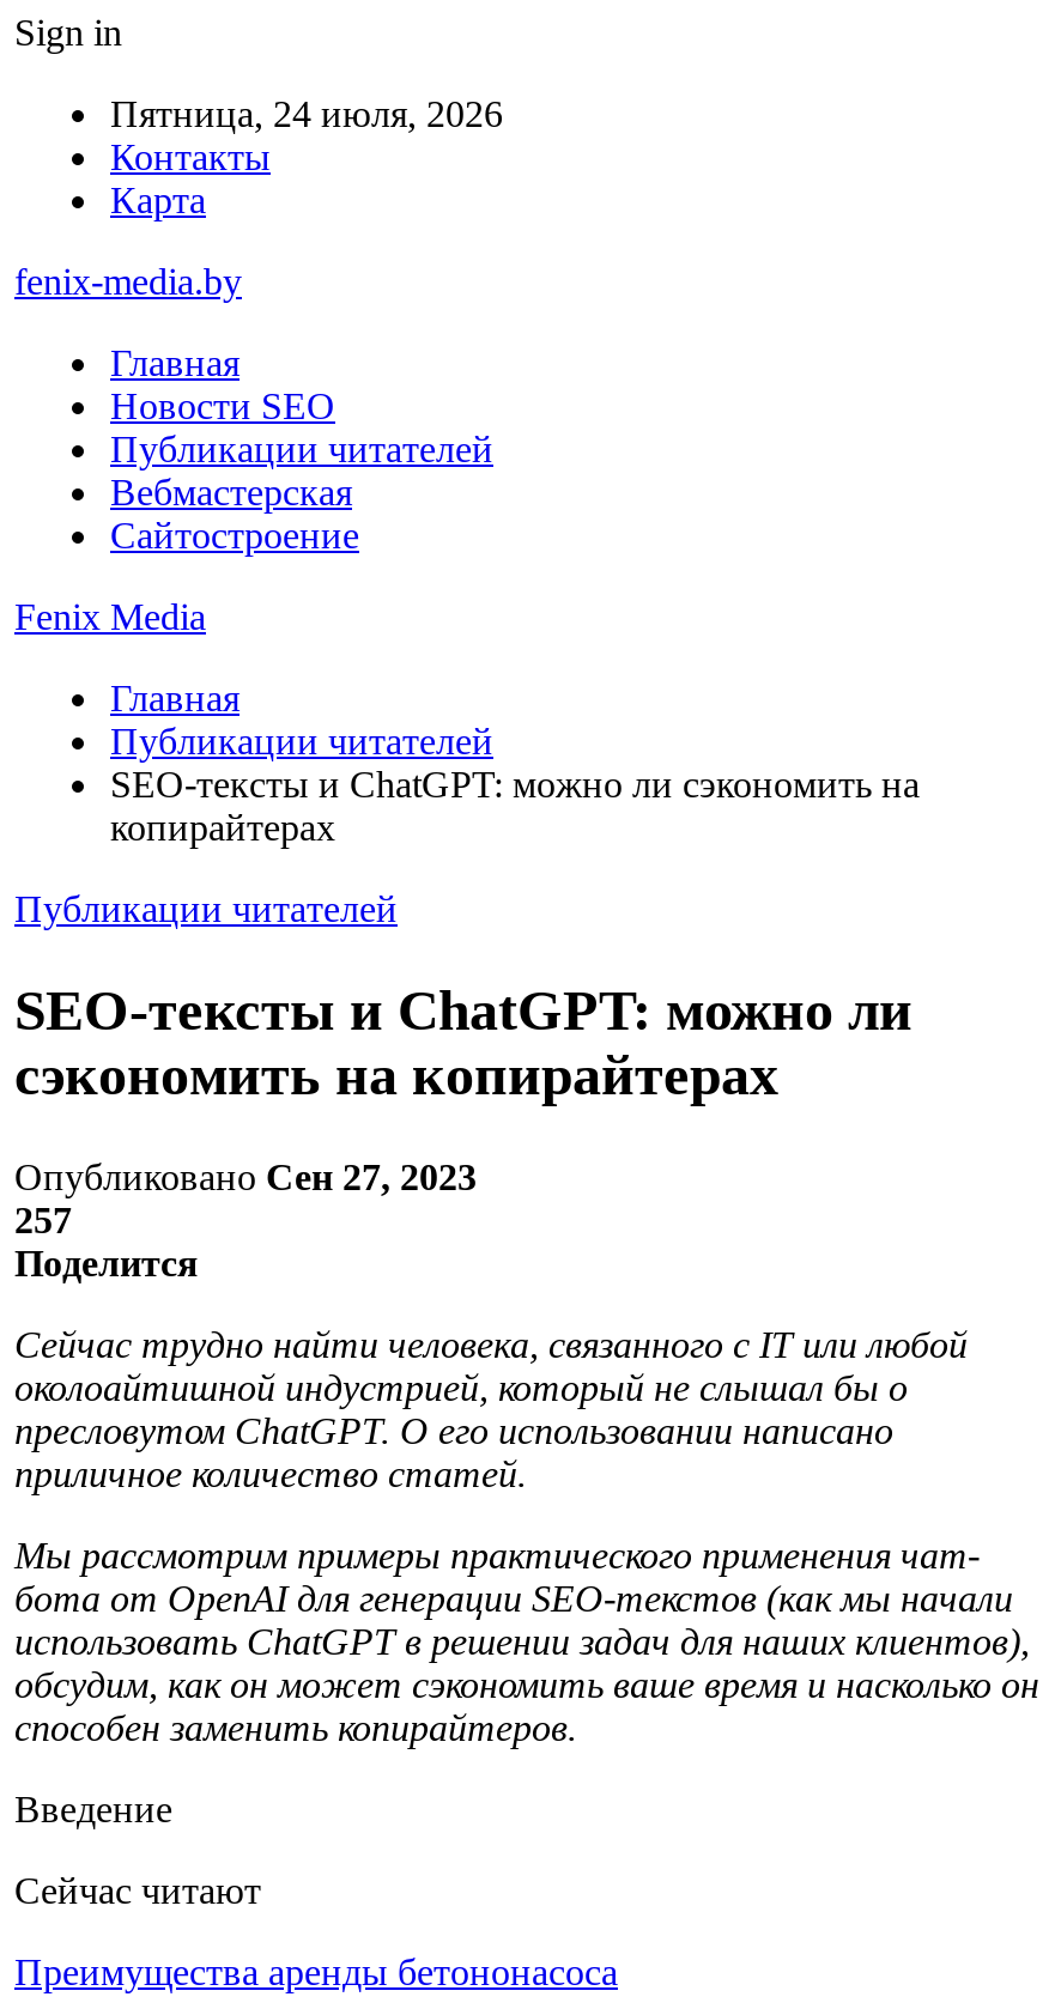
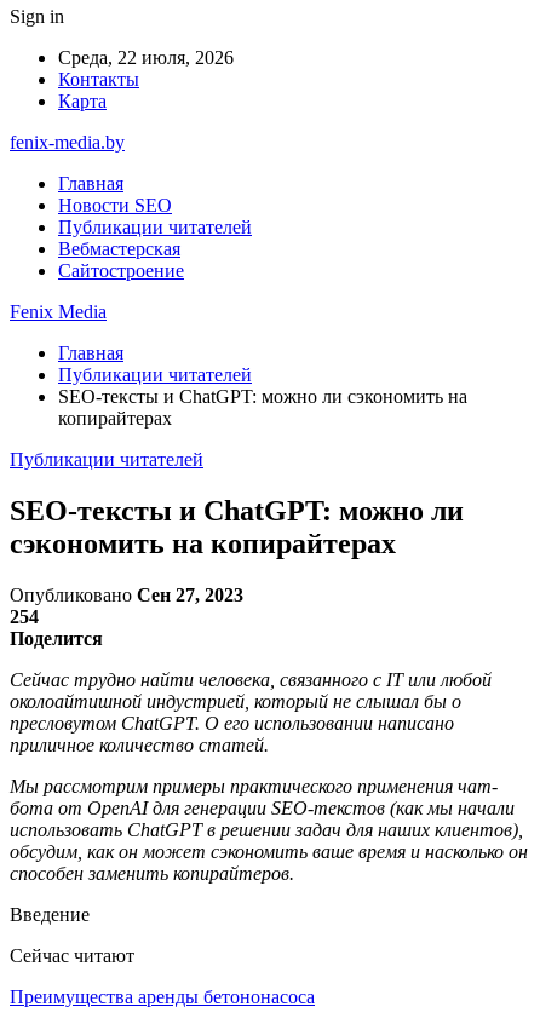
- Пятница, 24 июля, 2026
+ Среда, 22 июля, 2026

- 257
+ 254
